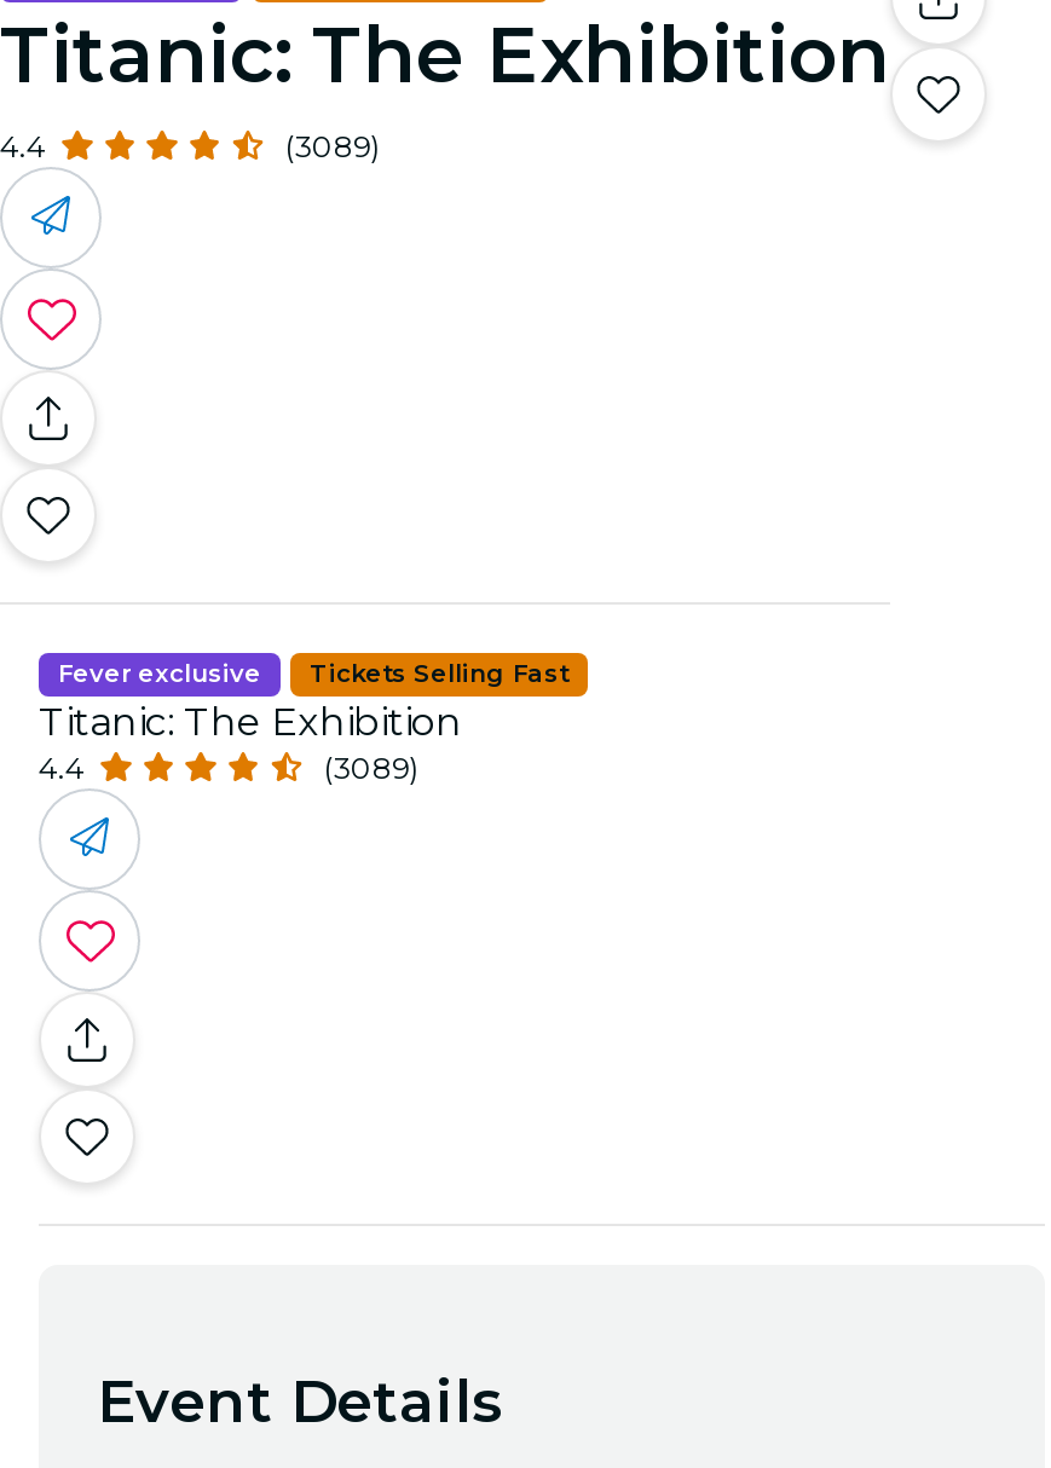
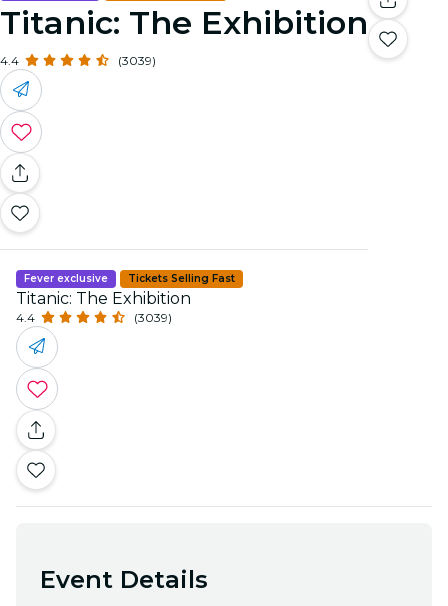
- (3089)
+ (3039)

- (3089)
+ (3039)
